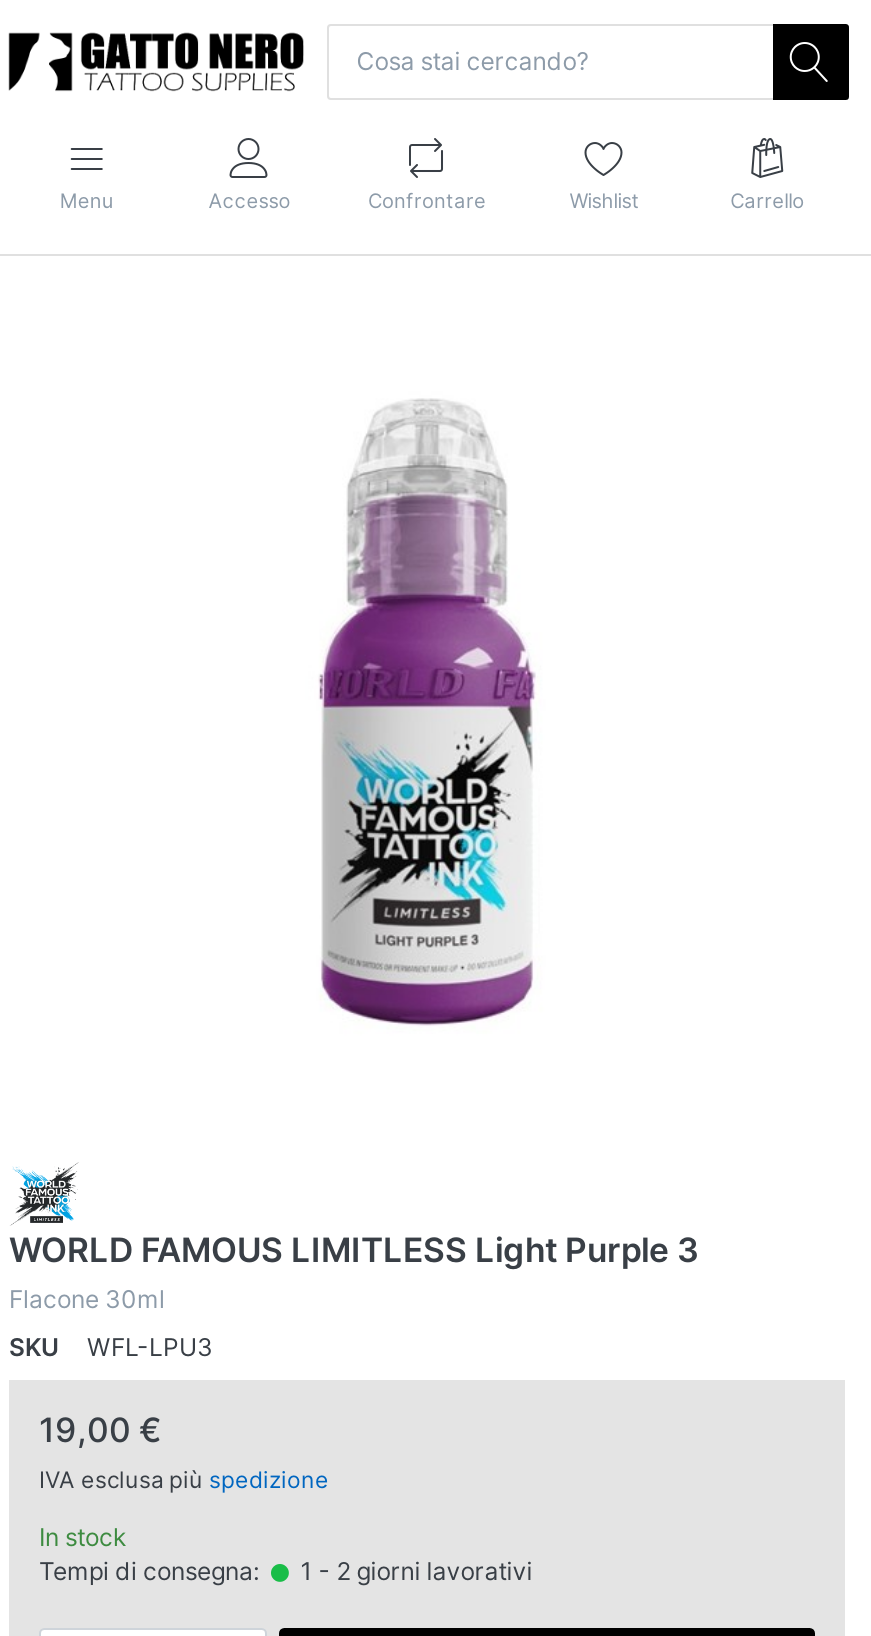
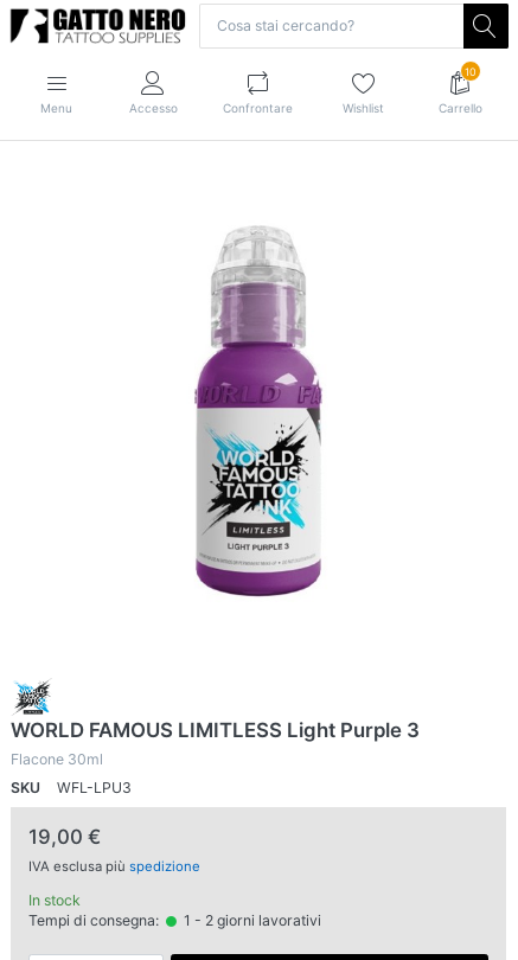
+ 10
